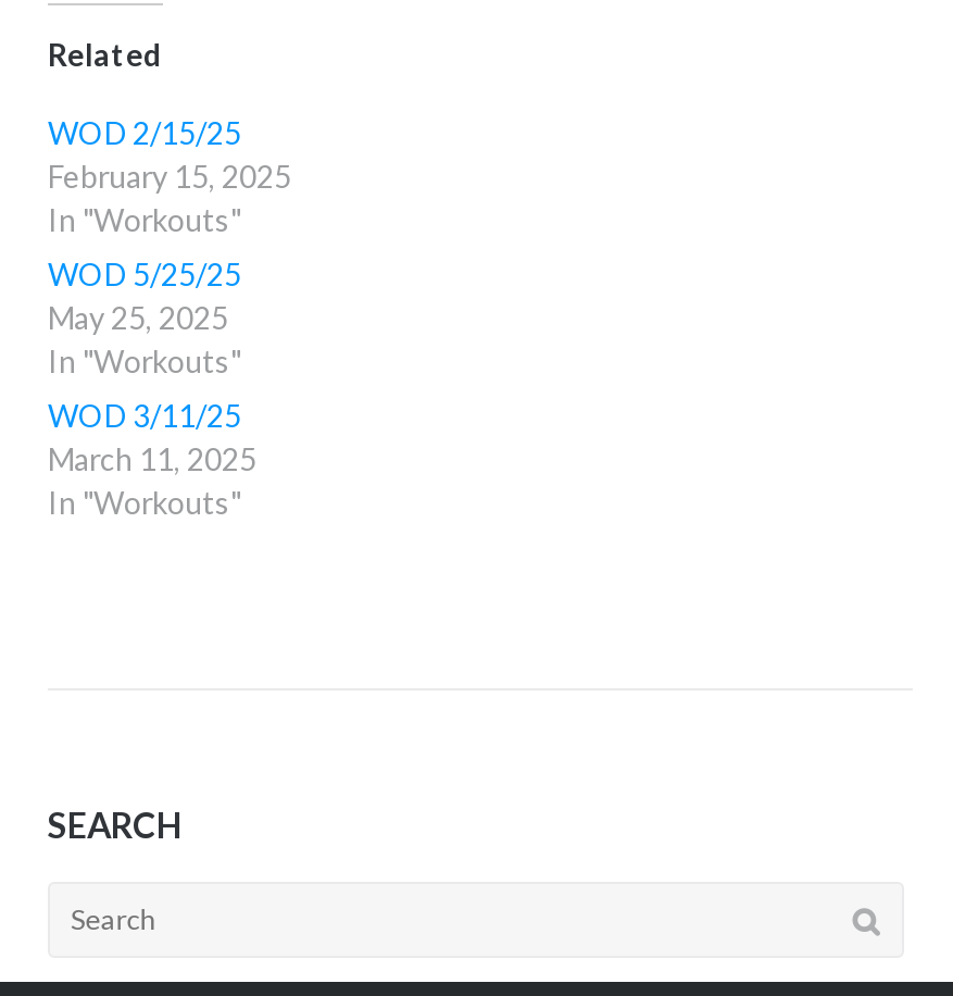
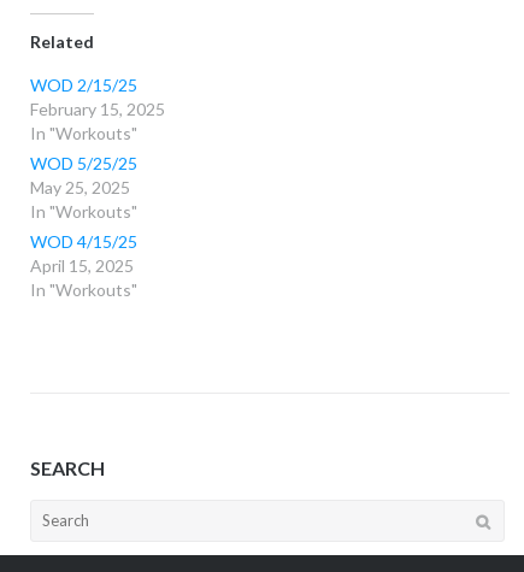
- WOD 3/11/25
- March 11, 2025
+ WOD 4/15/25
+ April 15, 2025
